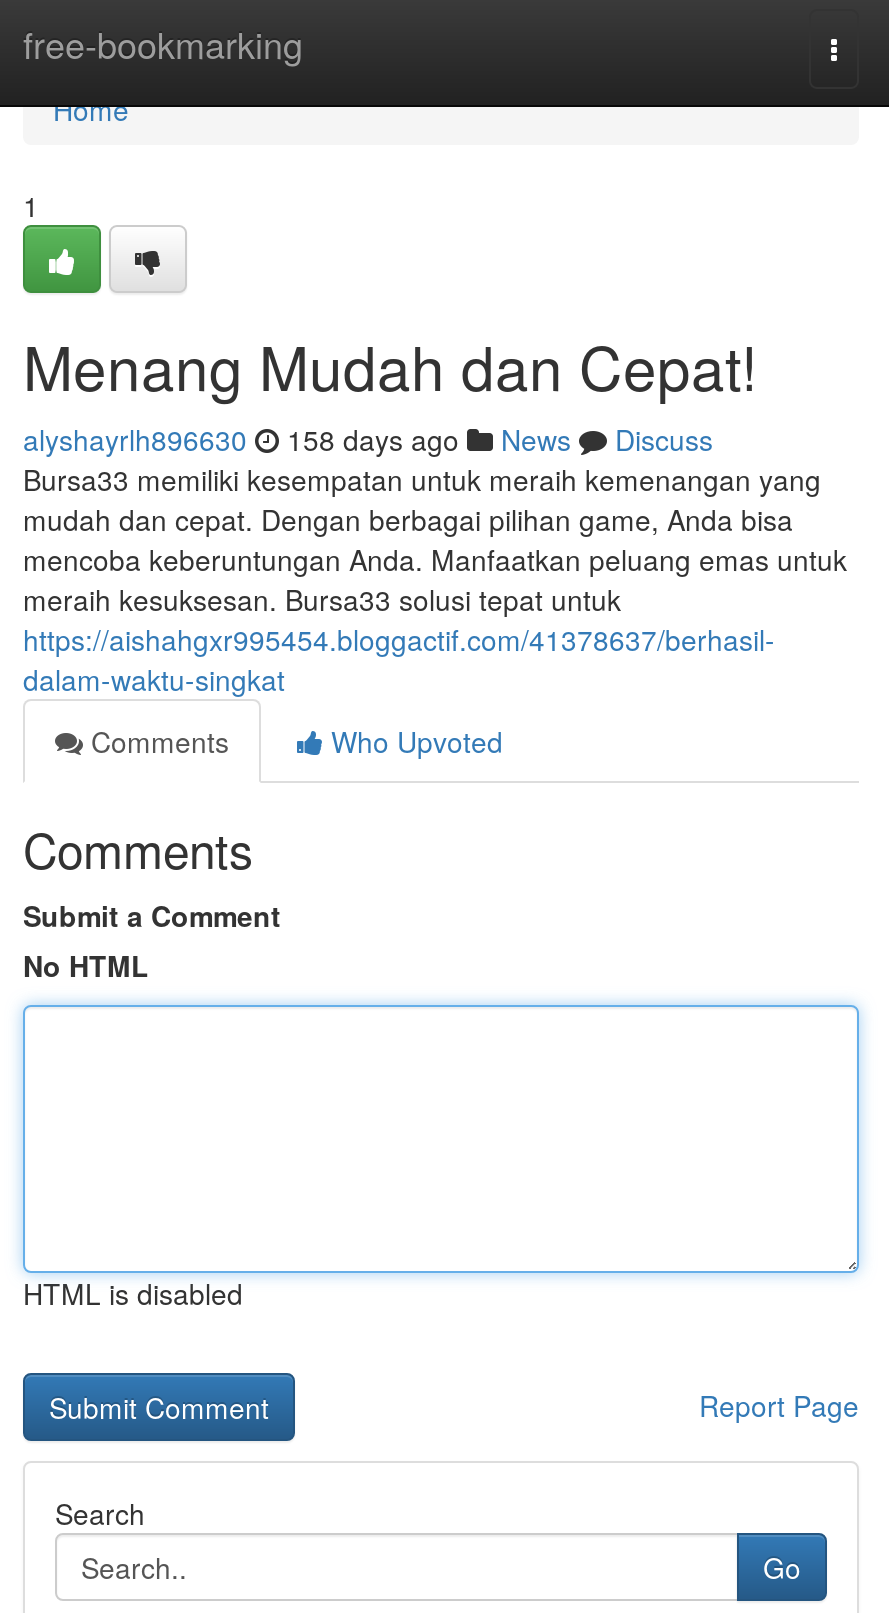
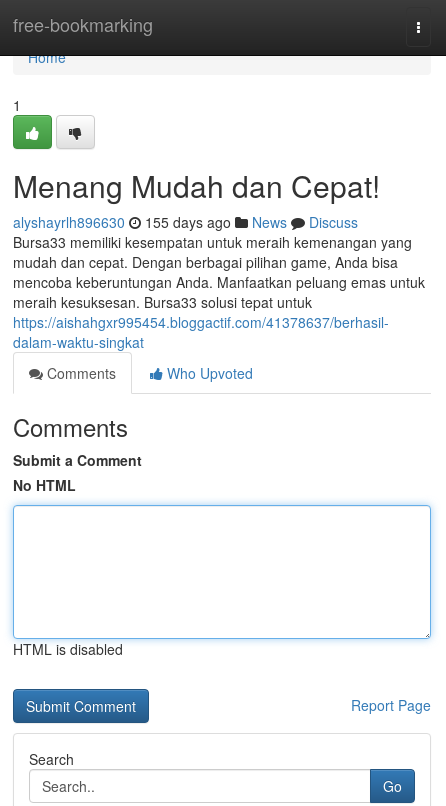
- alyshayrlh896630 158 days ago News Discuss
+ alyshayrlh896630 155 days ago News Discuss
